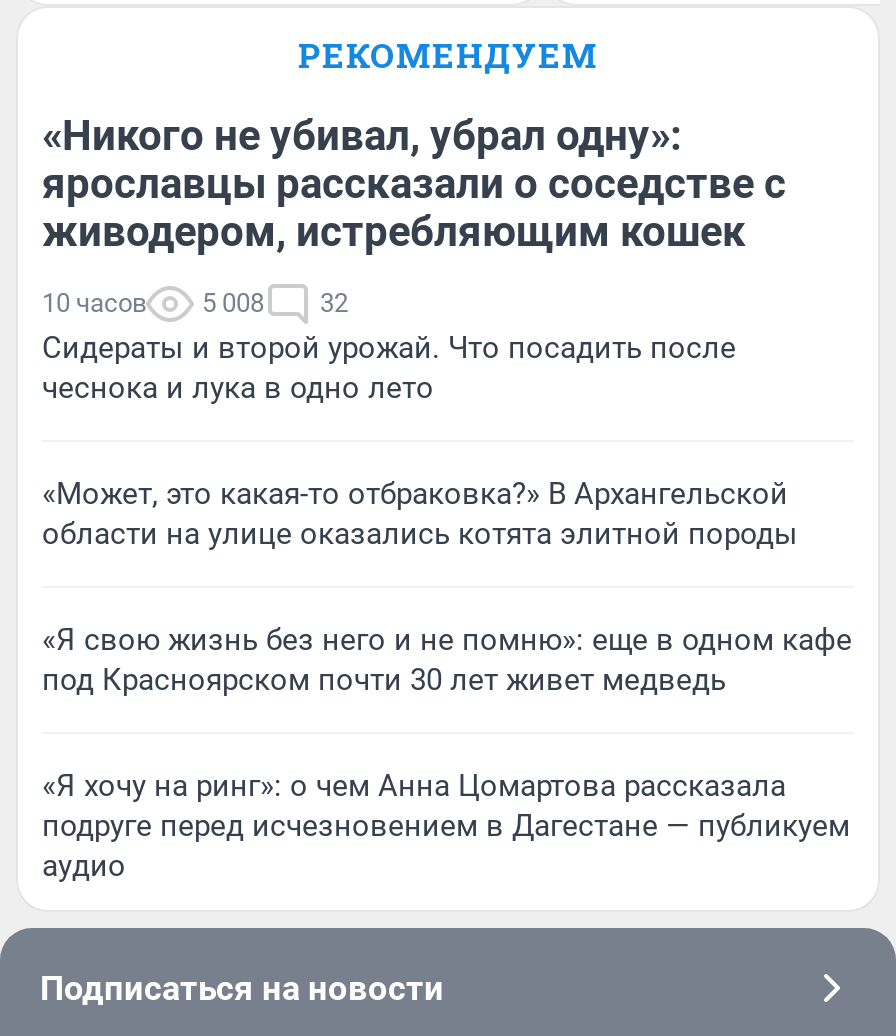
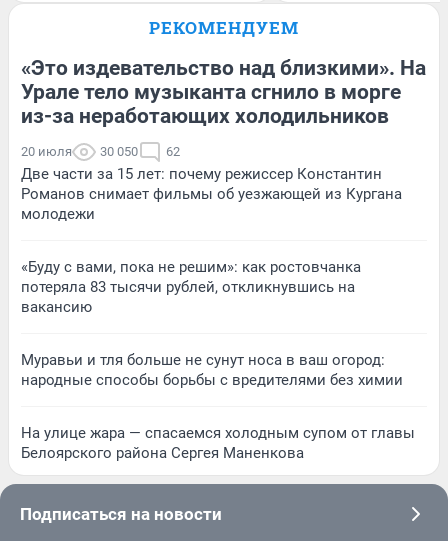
- «Никого не убивал, убрал одну»:
- ярославцы рассказали о соседстве с
- живодером, истребляющим кошек
+ «Это издевательство над близкими». На
+ Урале тело музыканта сгнило в морге
+ из-за неработающих холодильников

- 10 часов
- 5 008
- 32
- Сидераты и второй урожай. Что посадить после
- чеснока и лука в одно лето
+ 20 июля
+ 30 050
+ 62
+ Две части за 15 лет: почему режиссер Константин
+ Романов снимает фильмы об уезжающей из Кургана
+ молодежи

- «Может, это какая-то отбраковка?» В Архангельской
- области на улице оказались котята элитной породы
+ «Буду с вами, пока не решим»: как ростовчанка
+ потеряла 83 тысячи рублей, откликнувшись на
+ вакансию

- «Я свою жизнь без него и не помню»: еще в одном кафе
- под Красноярском почти 30 лет живет медведь
+ Муравьи и тля больше не сунут носа в ваш огород:
+ народные способы борьбы с вредителями без химии

- «Я хочу на ринг»: о чем Анна Цомартова рассказала
- подруге перед исчезновением в Дагестане — публикуем
- аудио
+ На улице жара — спасаемся холодным супом от главы
+ Белоярского района Сергея Маненкова
